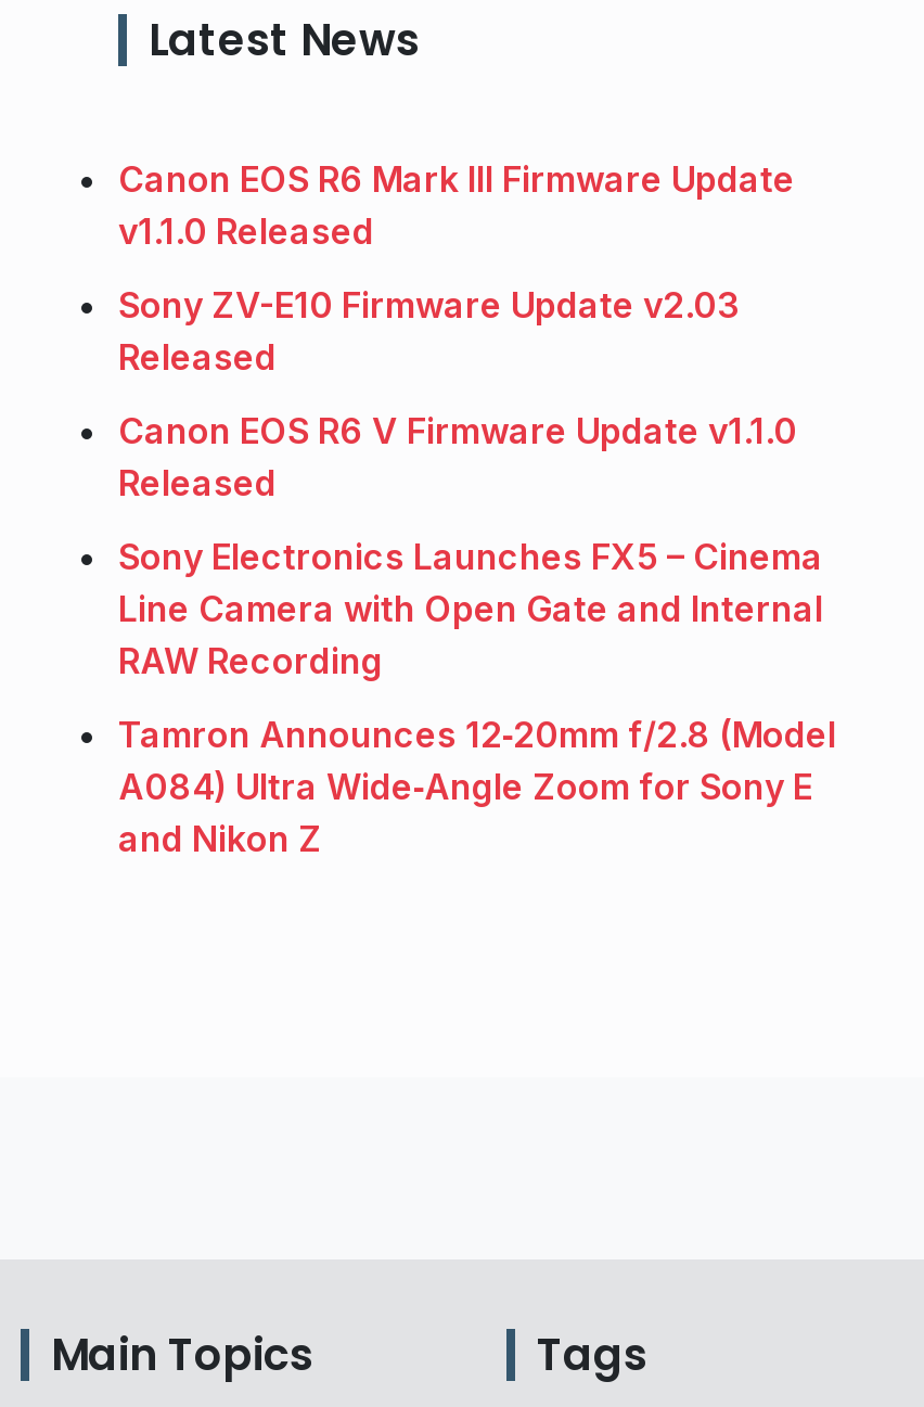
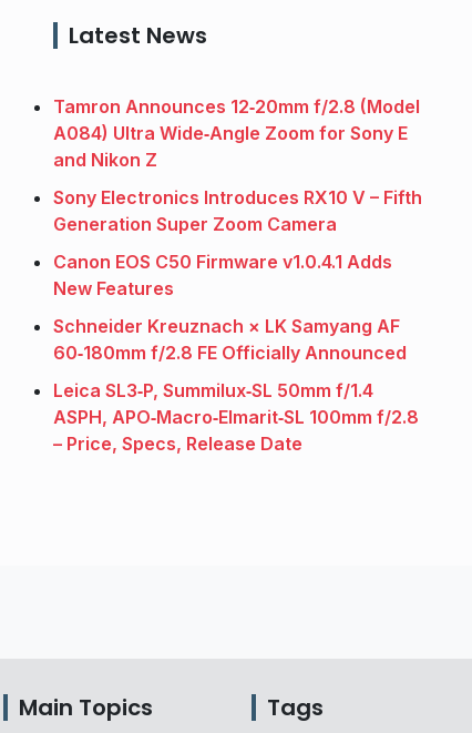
- Canon EOS R6 Mark III Firmware Update
- v1.1.0 Released
- Sony ZV-E10 Firmware Update v2.03
- Released
- Canon EOS R6 V Firmware Update v1.1.0
- Released
- Sony Electronics Launches FX5 – Cinema
- Line Camera with Open Gate and Internal
- RAW Recording

moved up: Tamron Announces 12‑20mm f/2.8 (Model | A084) Ultra Wide‑Angle Zoom for Sony E | and Nikon Z

+ Sony Electronics Introduces RX10 V – Fifth
+ Generation Super Zoom Camera
+ Canon EOS C50 Firmware v1.0.4.1 Adds
+ New Features
+ Schneider Kreuznach × LK Samyang AF
+ 60‑180mm f/2.8 FE Officially Announced
+ Leica SL3‑P, Summilux‑SL 50mm f/1.4
+ ASPH, APO‑Macro‑Elmarit‑SL 100mm f/2.8
+ – Price, Specs, Release Date
